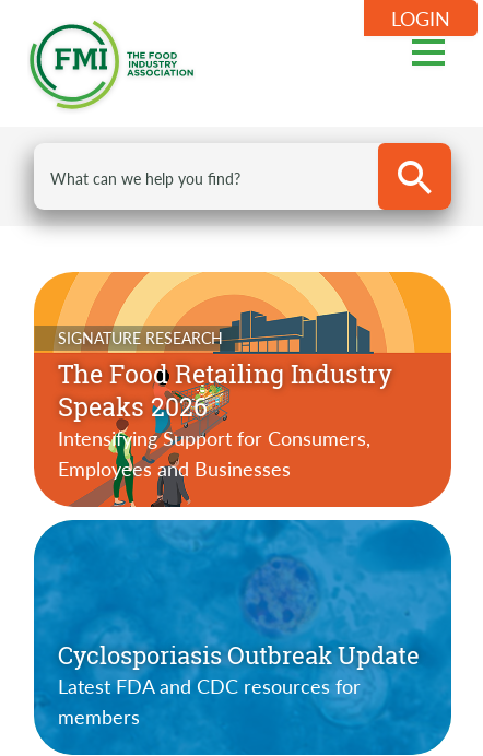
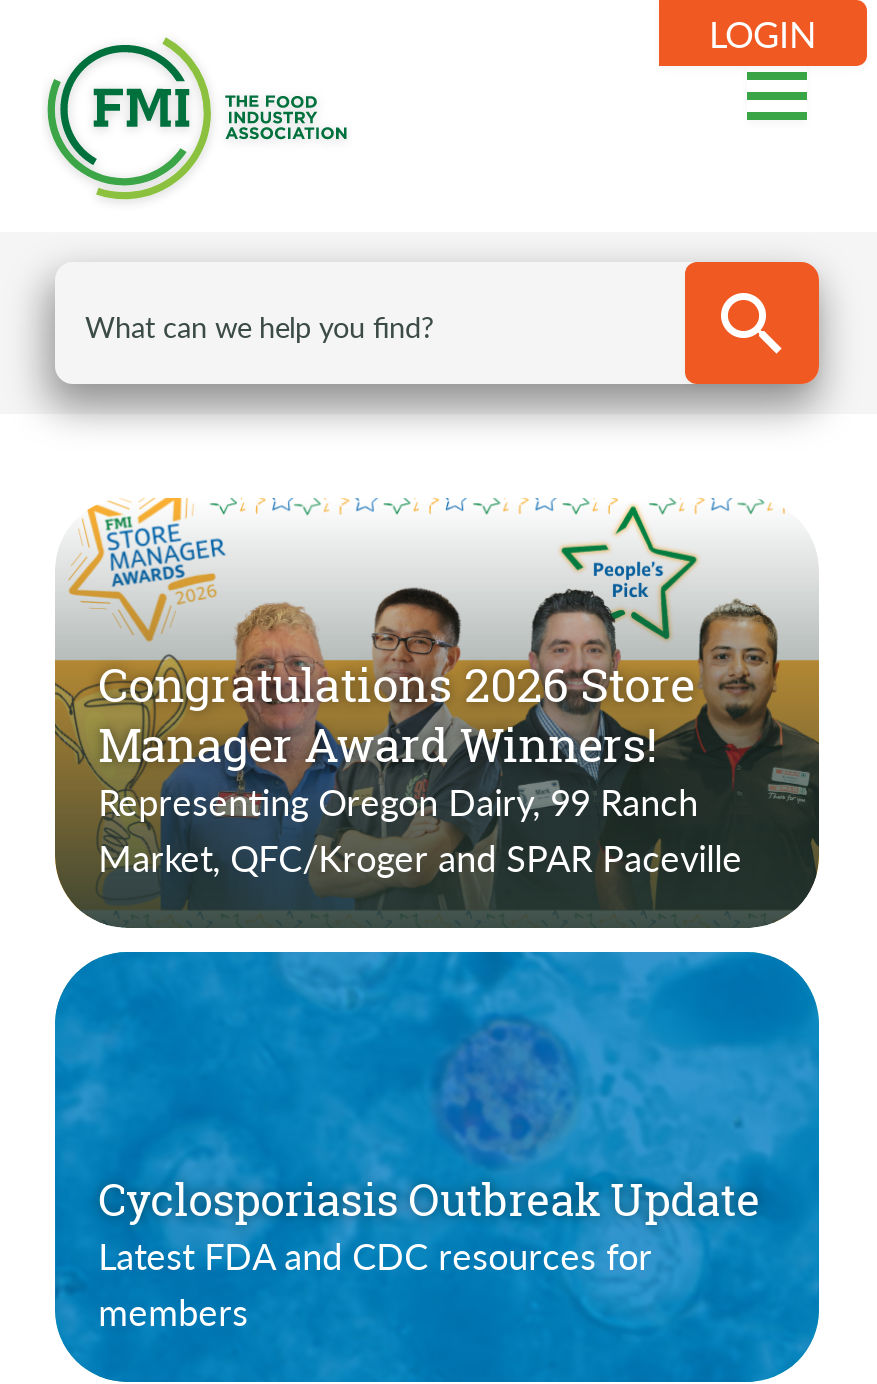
- [image]
- SIGNATURE RESEARCH
- The Food Retailing Industry
- Speaks 2026
- Intensifying Support for Consumers,
- Employees and Businesses
+ [image]
+ Congratulations 2026 Store
+ Manager Award Winners!
+ Representing Oregon Dairy, 99 Ranch
+ Market, QFC/Kroger and SPAR Paceville
